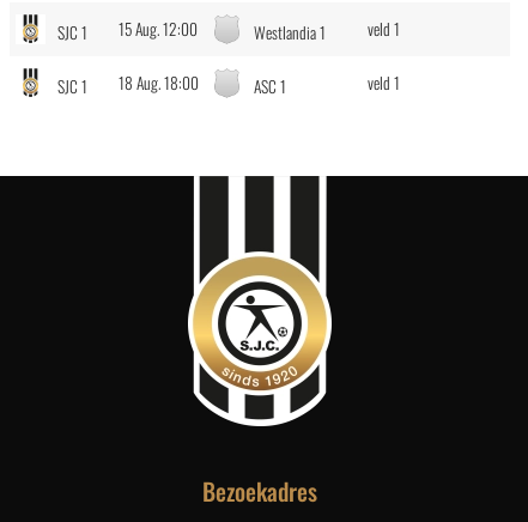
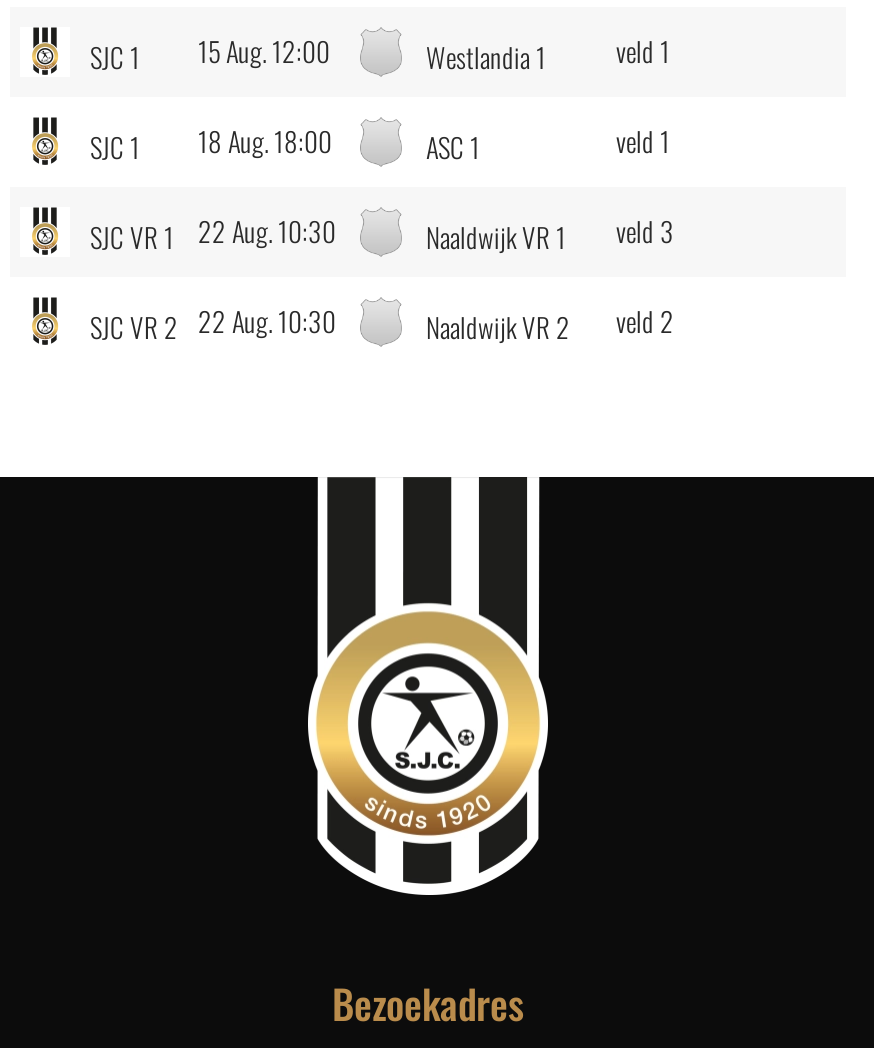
+ SJC VR 1 22 Aug. 10:30
+ Naaldwijk VR 1
+ veld 3
+ SJC VR 2 22 Aug. 10:30
+ Naaldwijk VR 2
+ veld 2
